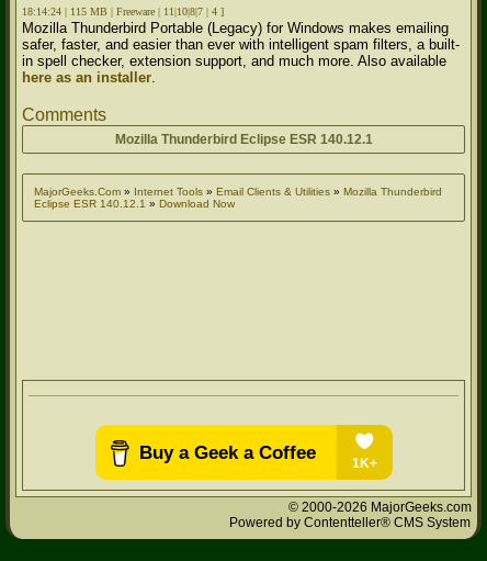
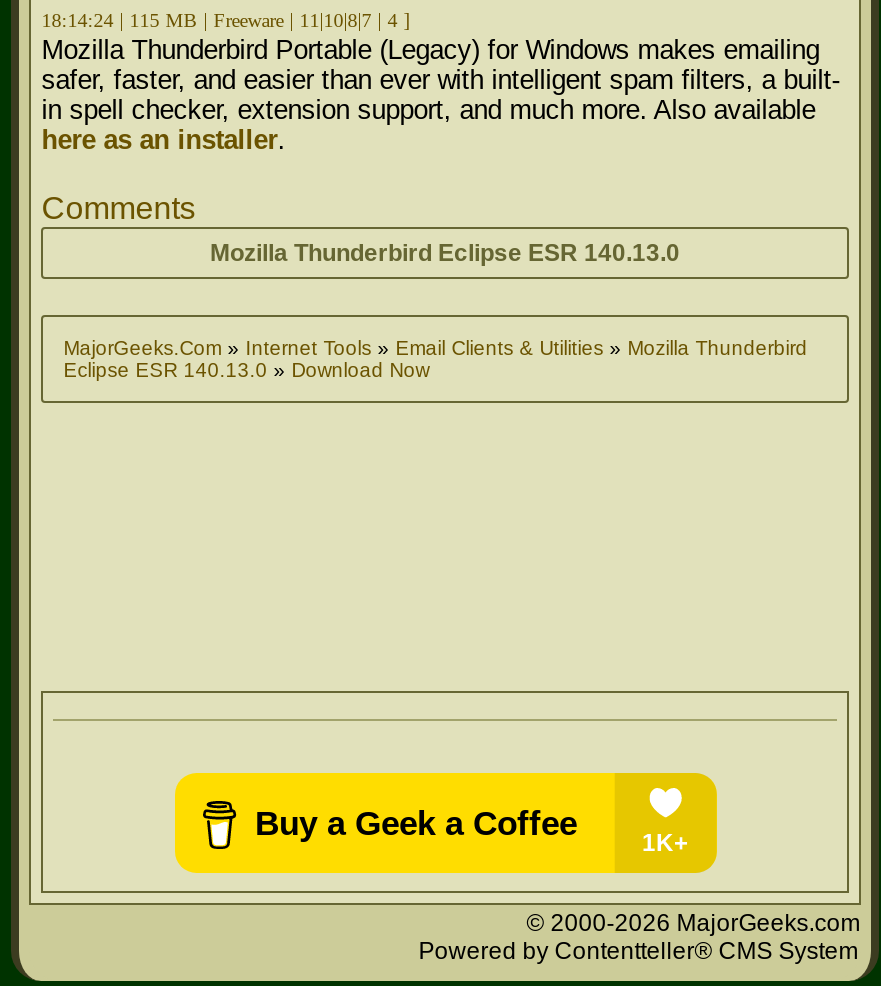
- Mozilla Thunderbird Eclipse ESR 140.12.1
+ Mozilla Thunderbird Eclipse ESR 140.13.0

- Eclipse ESR 140.12.1» Download Now
+ Eclipse ESR 140.13.0» Download Now
